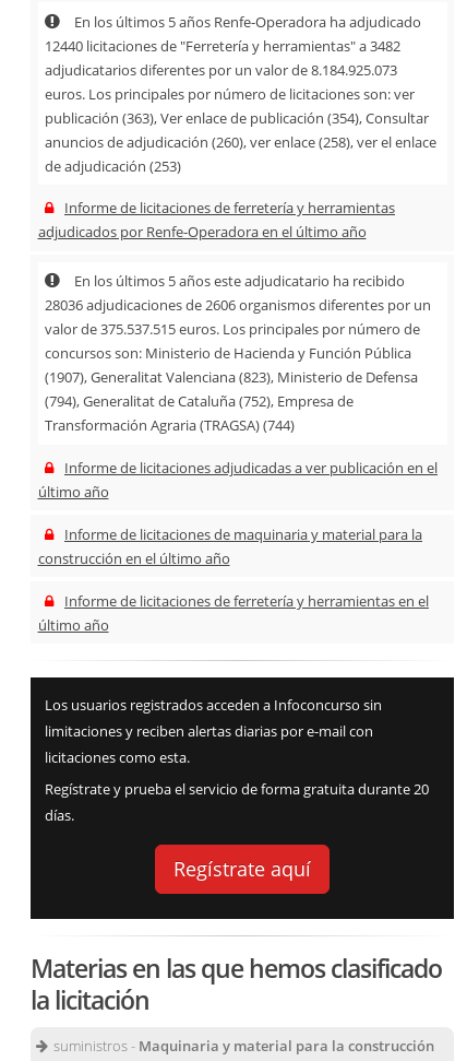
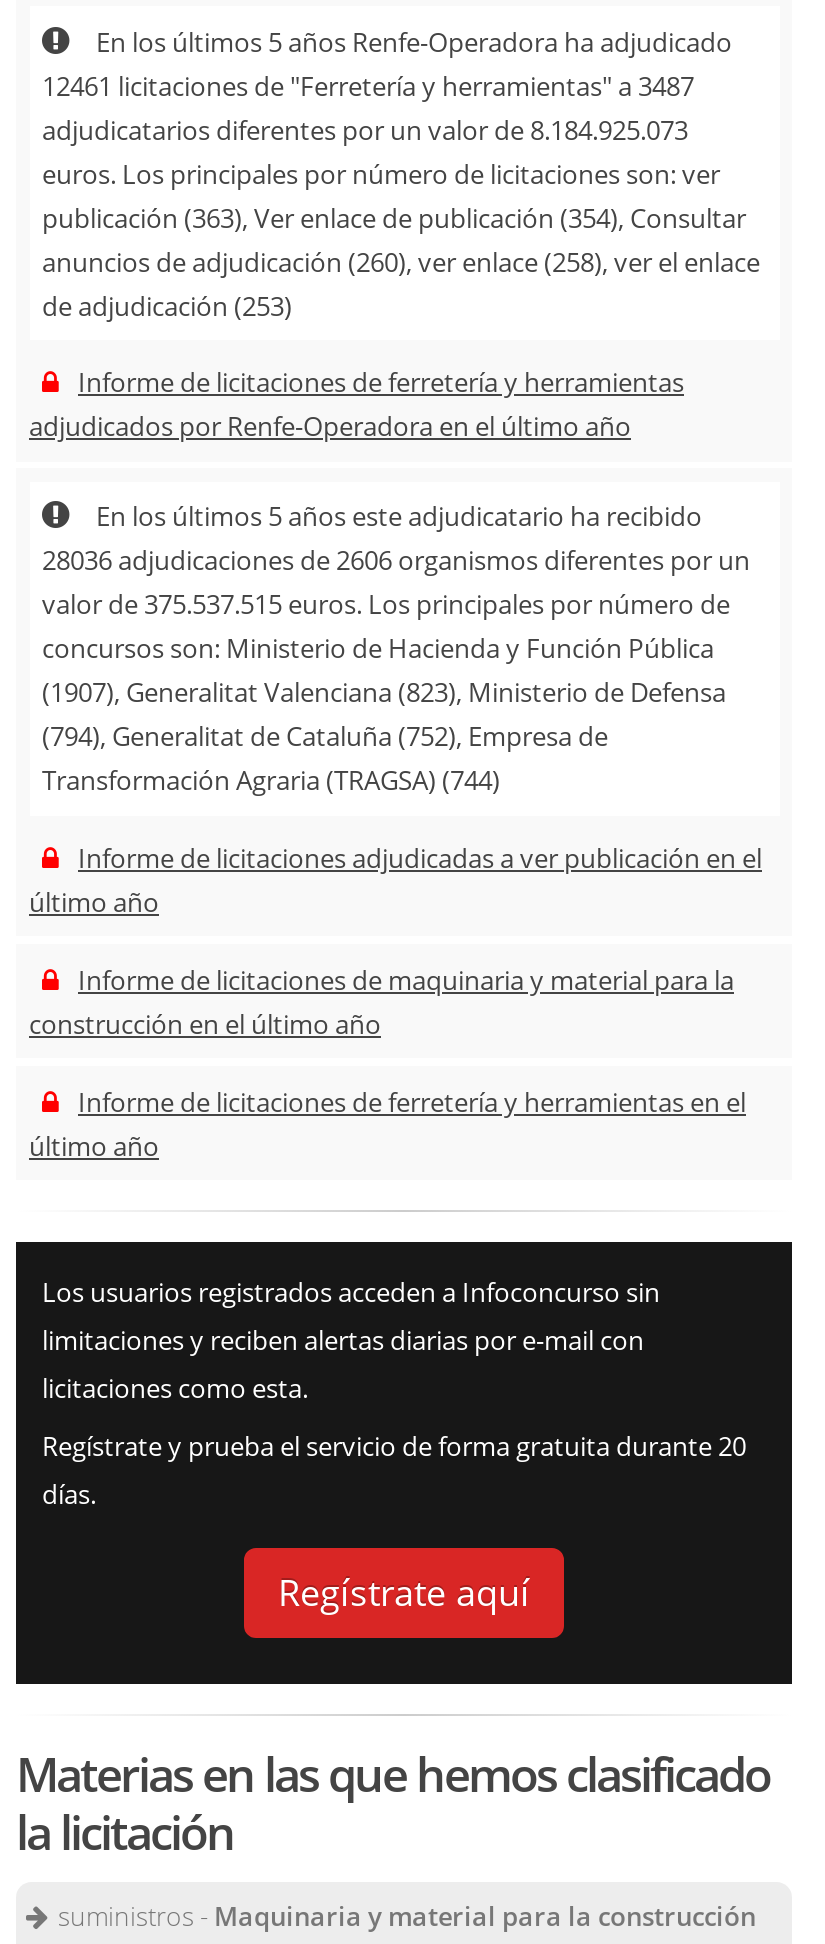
- 12440 licitaciones de "Ferretería y herramientas" a 3482
+ 12461 licitaciones de "Ferretería y herramientas" a 3487
